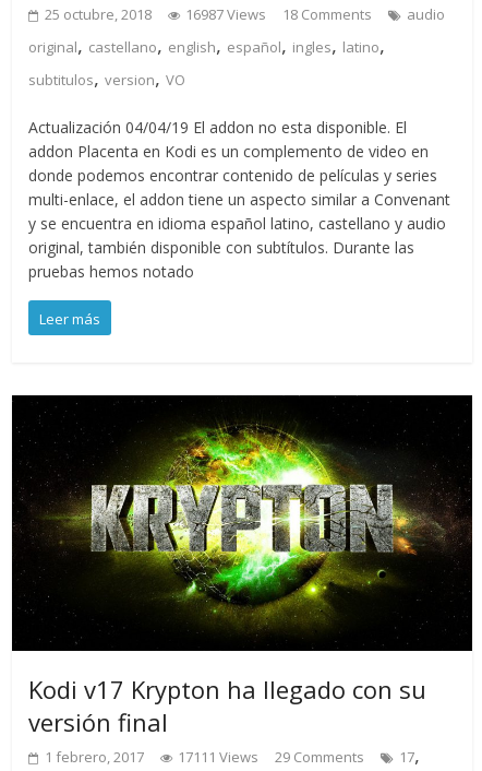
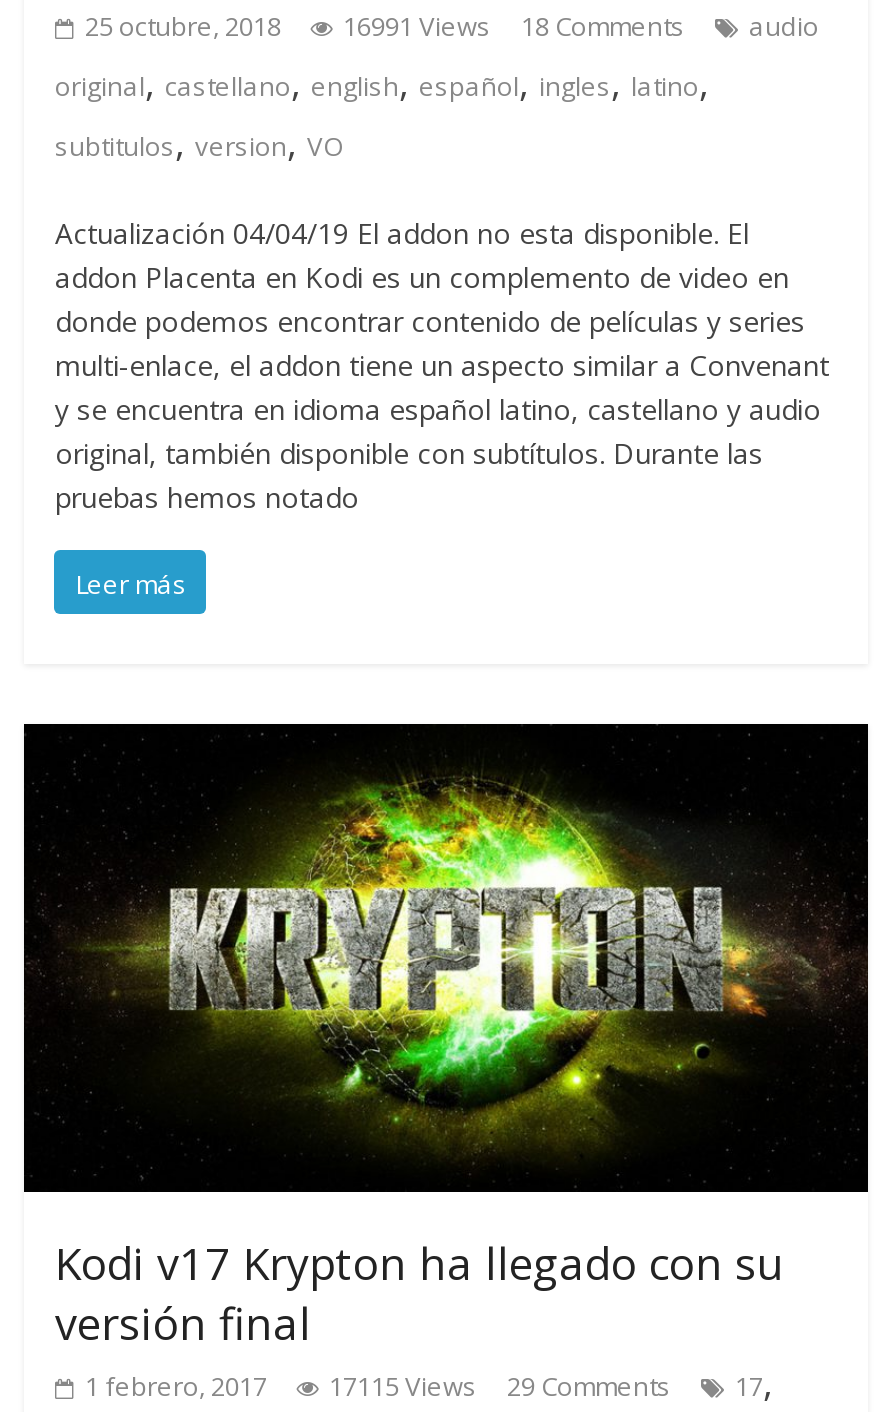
- 25 octubre, 2018 16987 Views 18 Comments audio
+ 25 octubre, 2018 16991 Views 18 Comments audio

- 1 febrero, 2017 17111 Views 29 Comments 17,
+ 1 febrero, 2017 17115 Views 29 Comments 17,
